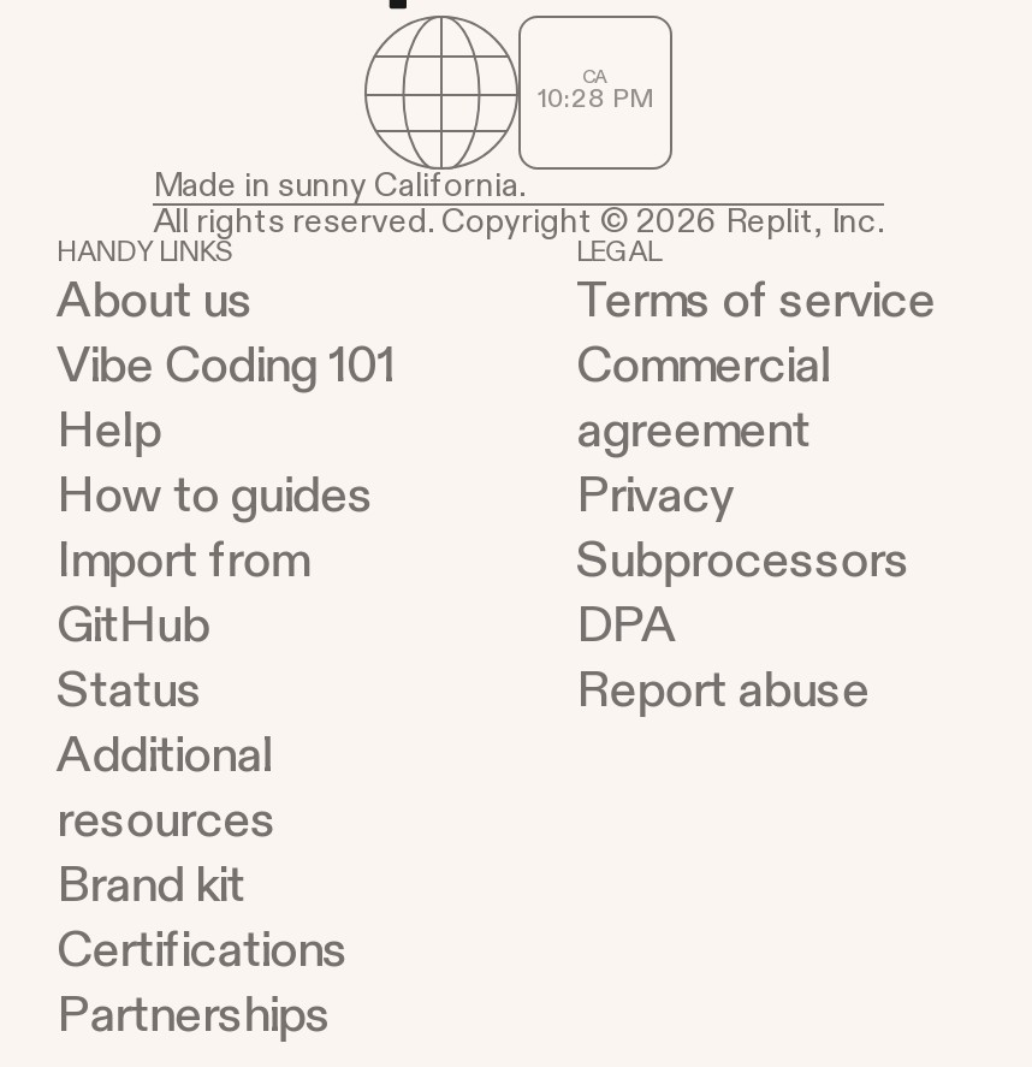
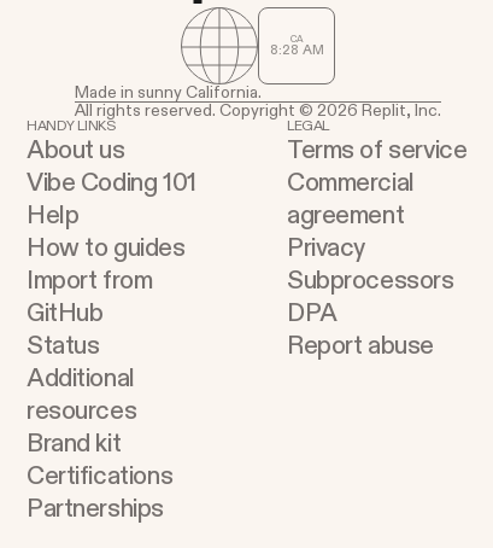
- 10:28 PM
+ 8:28 AM
